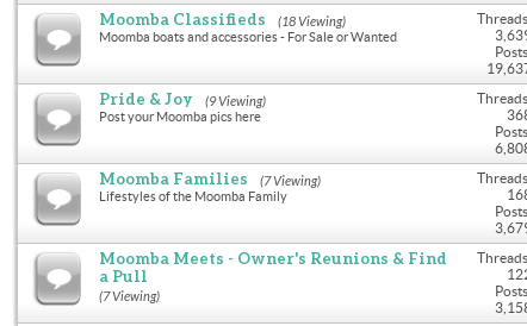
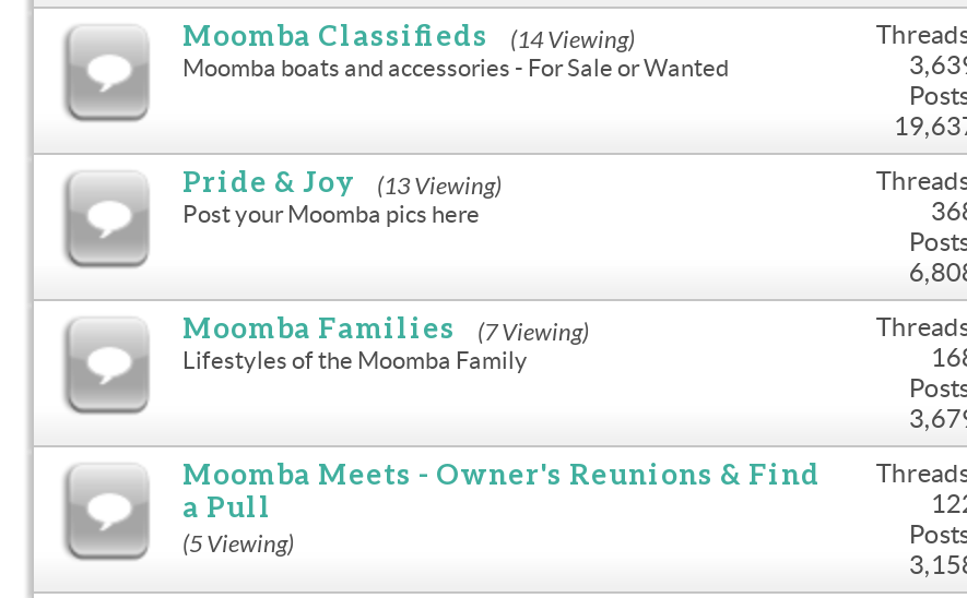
- Moomba Classifieds (18 Viewing)
+ Moomba Classifieds (14 Viewing)

- Pride & Joy (9 Viewing)
+ Pride & Joy (13 Viewing)

- (7 Viewing)
+ (5 Viewing)
